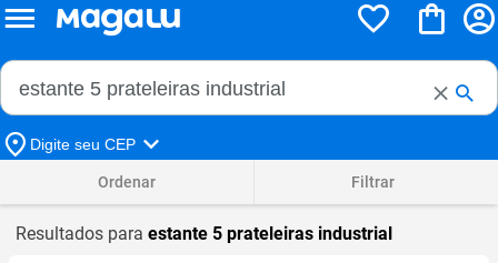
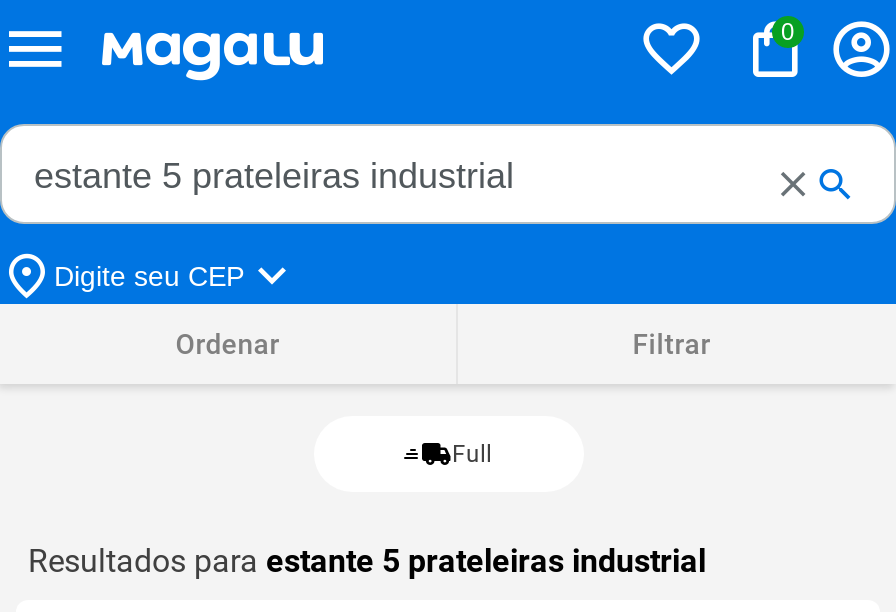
+ 0

+ Full
